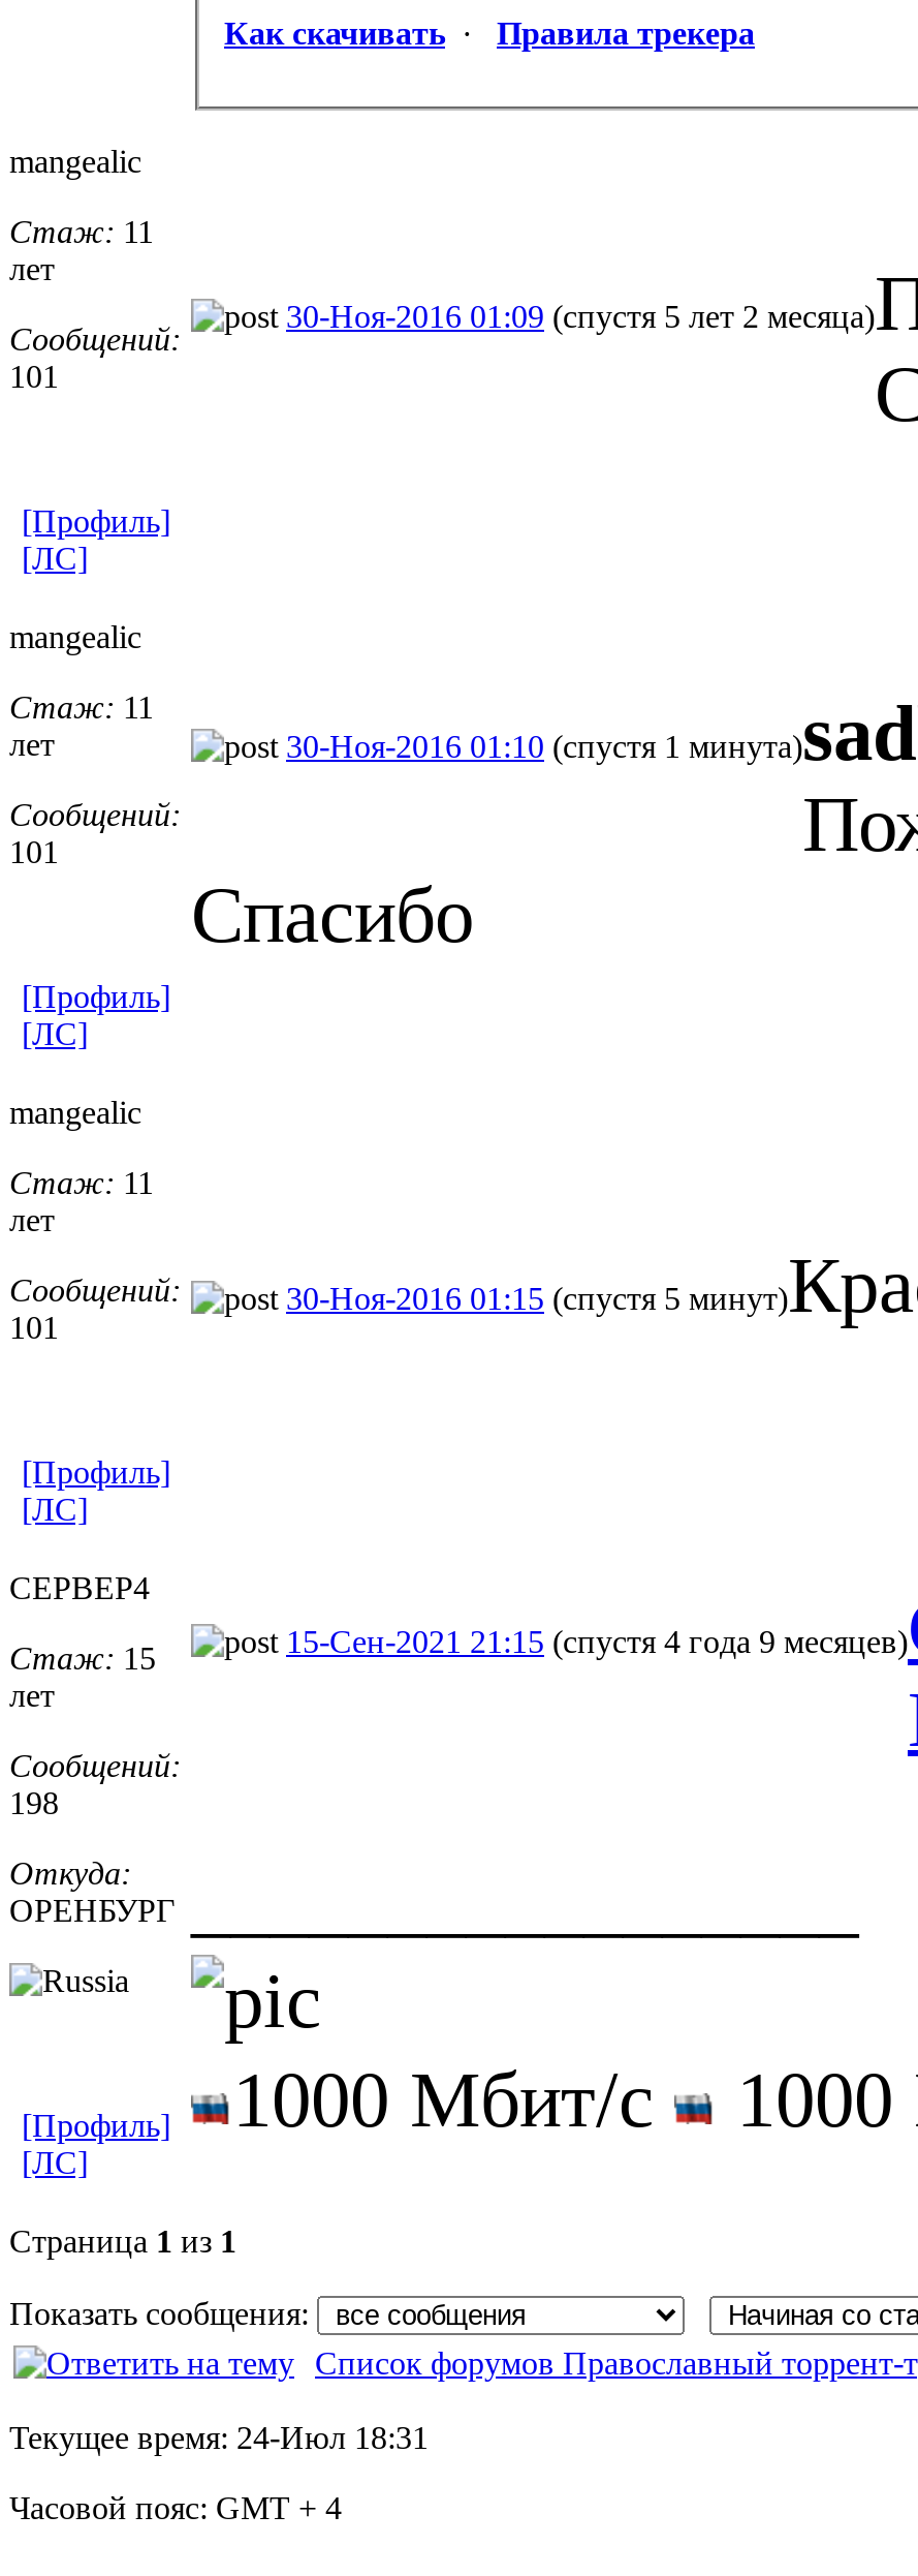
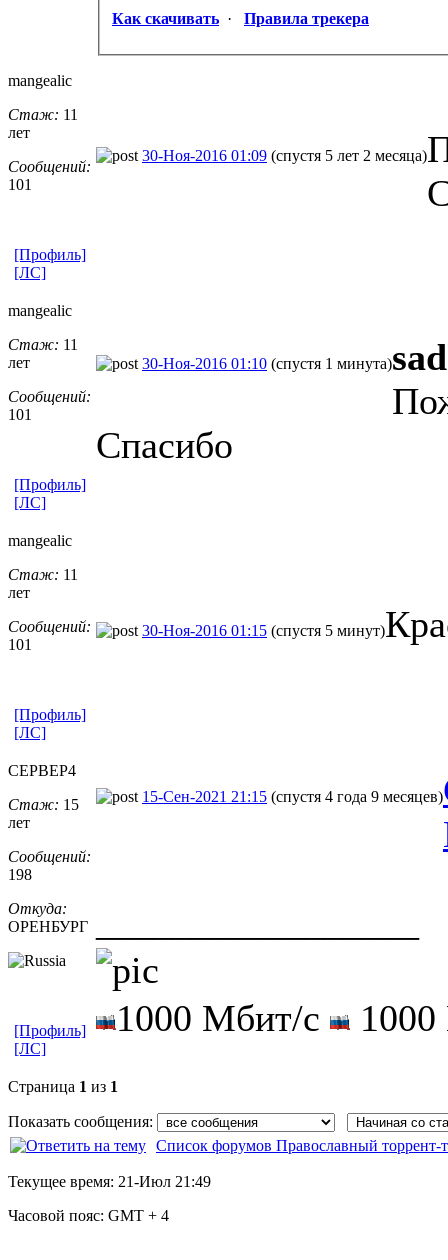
- Текущее время: 24-Июл 18:31
+ Текущее время: 21-Июл 21:49
